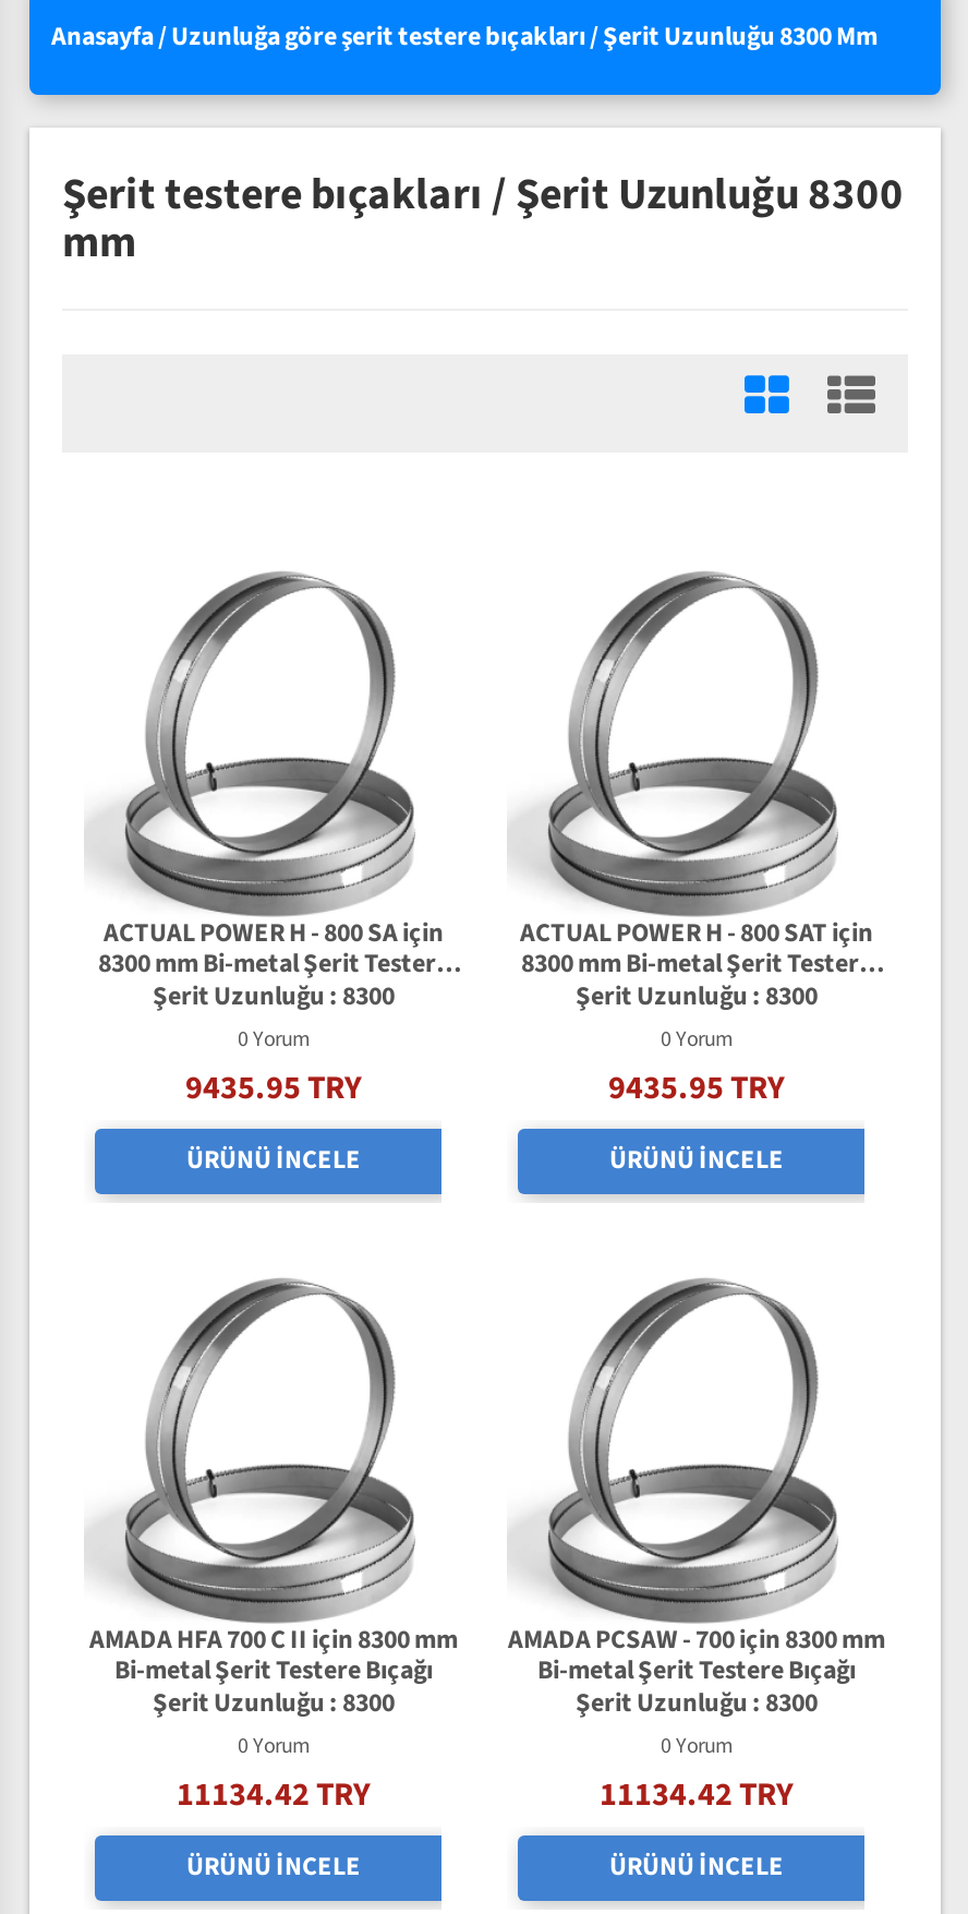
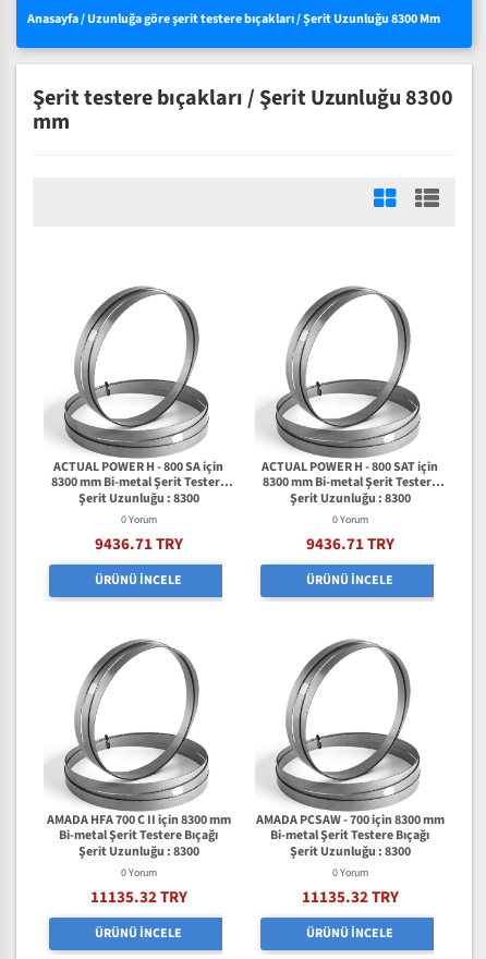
- 9435.95 TRY
+ 9436.71 TRY

- 9435.95 TRY
+ 9436.71 TRY

- 11134.42 TRY
+ 11135.32 TRY

- 11134.42 TRY
+ 11135.32 TRY
